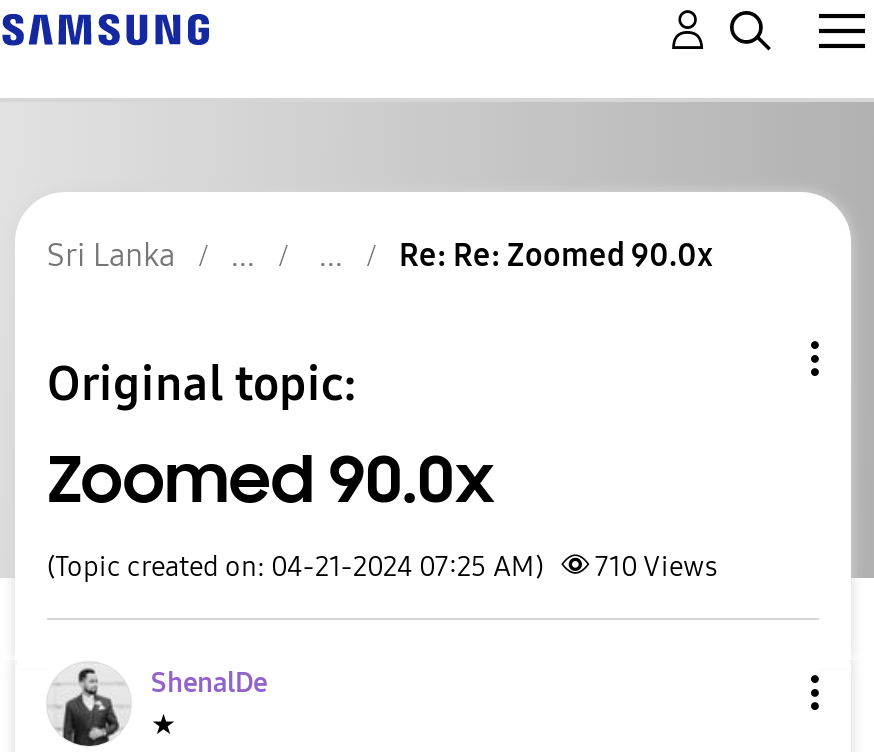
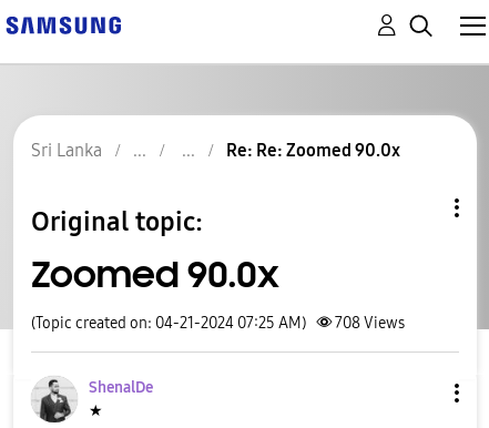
- (Topic created on: 04-21-2024 07:25 AM) 710 Views
+ (Topic created on: 04-21-2024 07:25 AM) 708 Views
